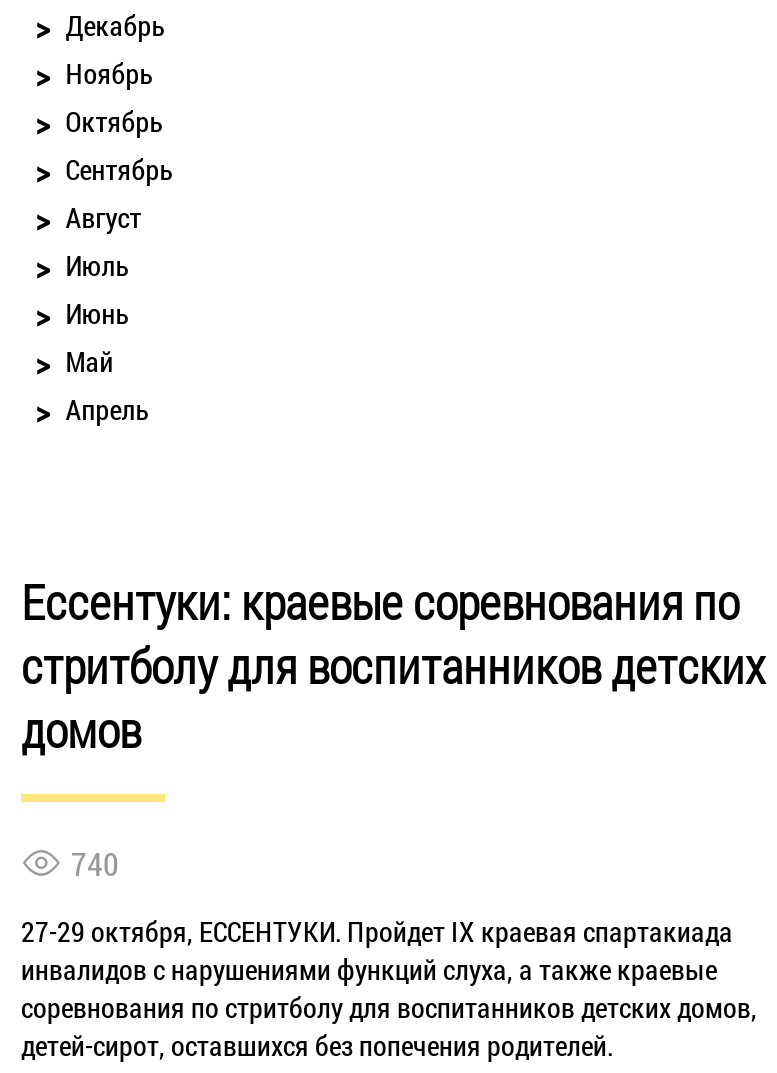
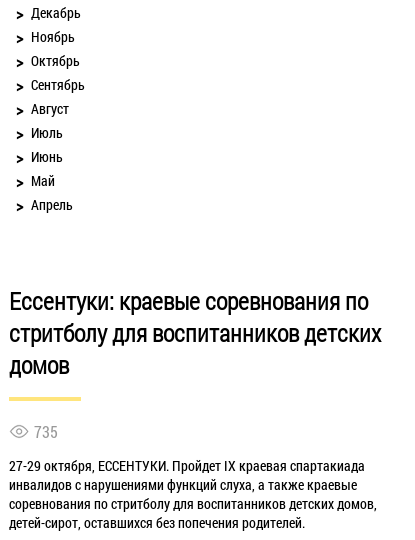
- 740
+ 735
